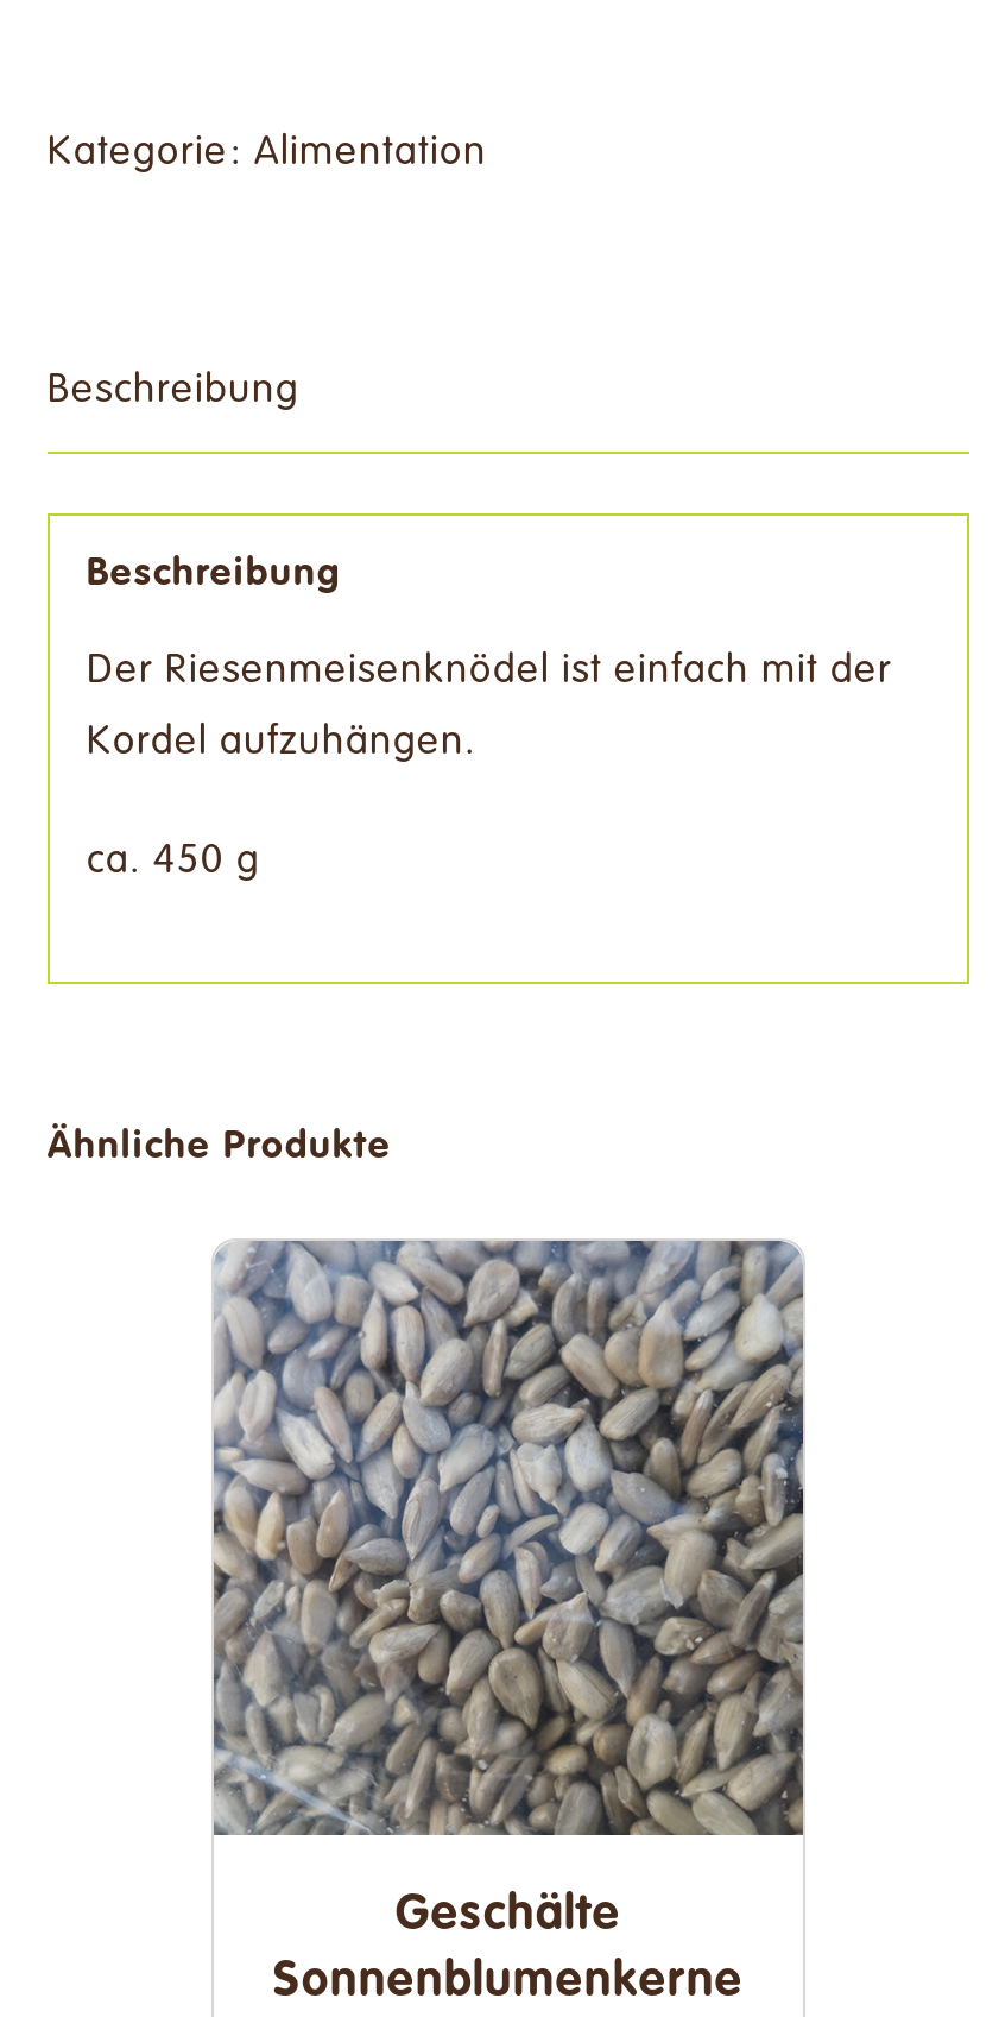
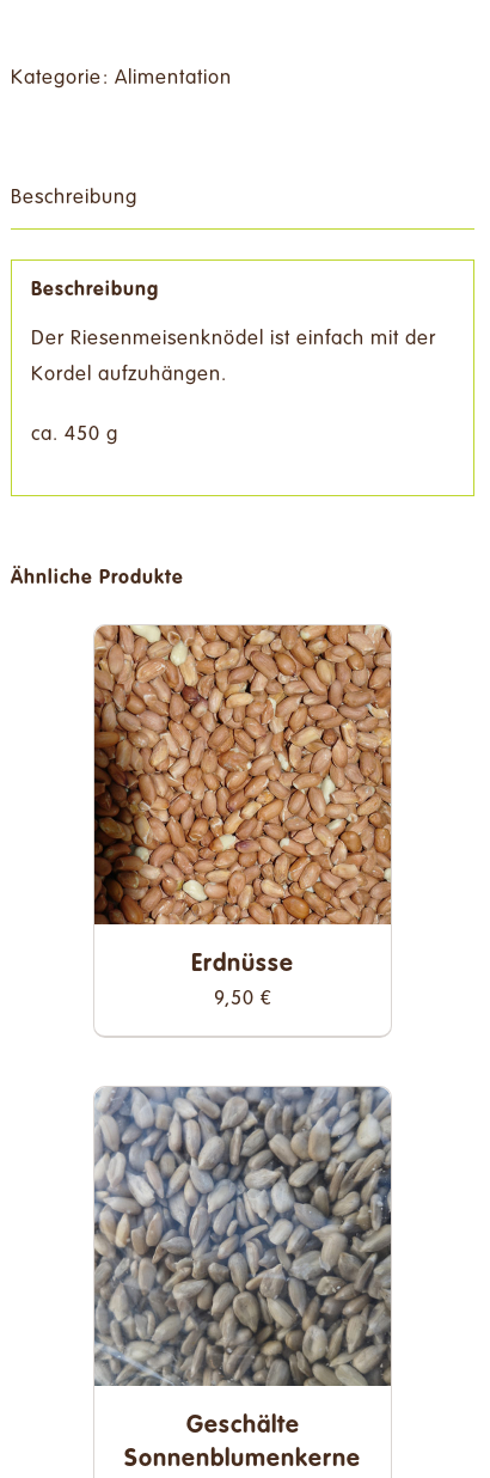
+ [image]
+ Erdnüsse
+ 9,50 €
